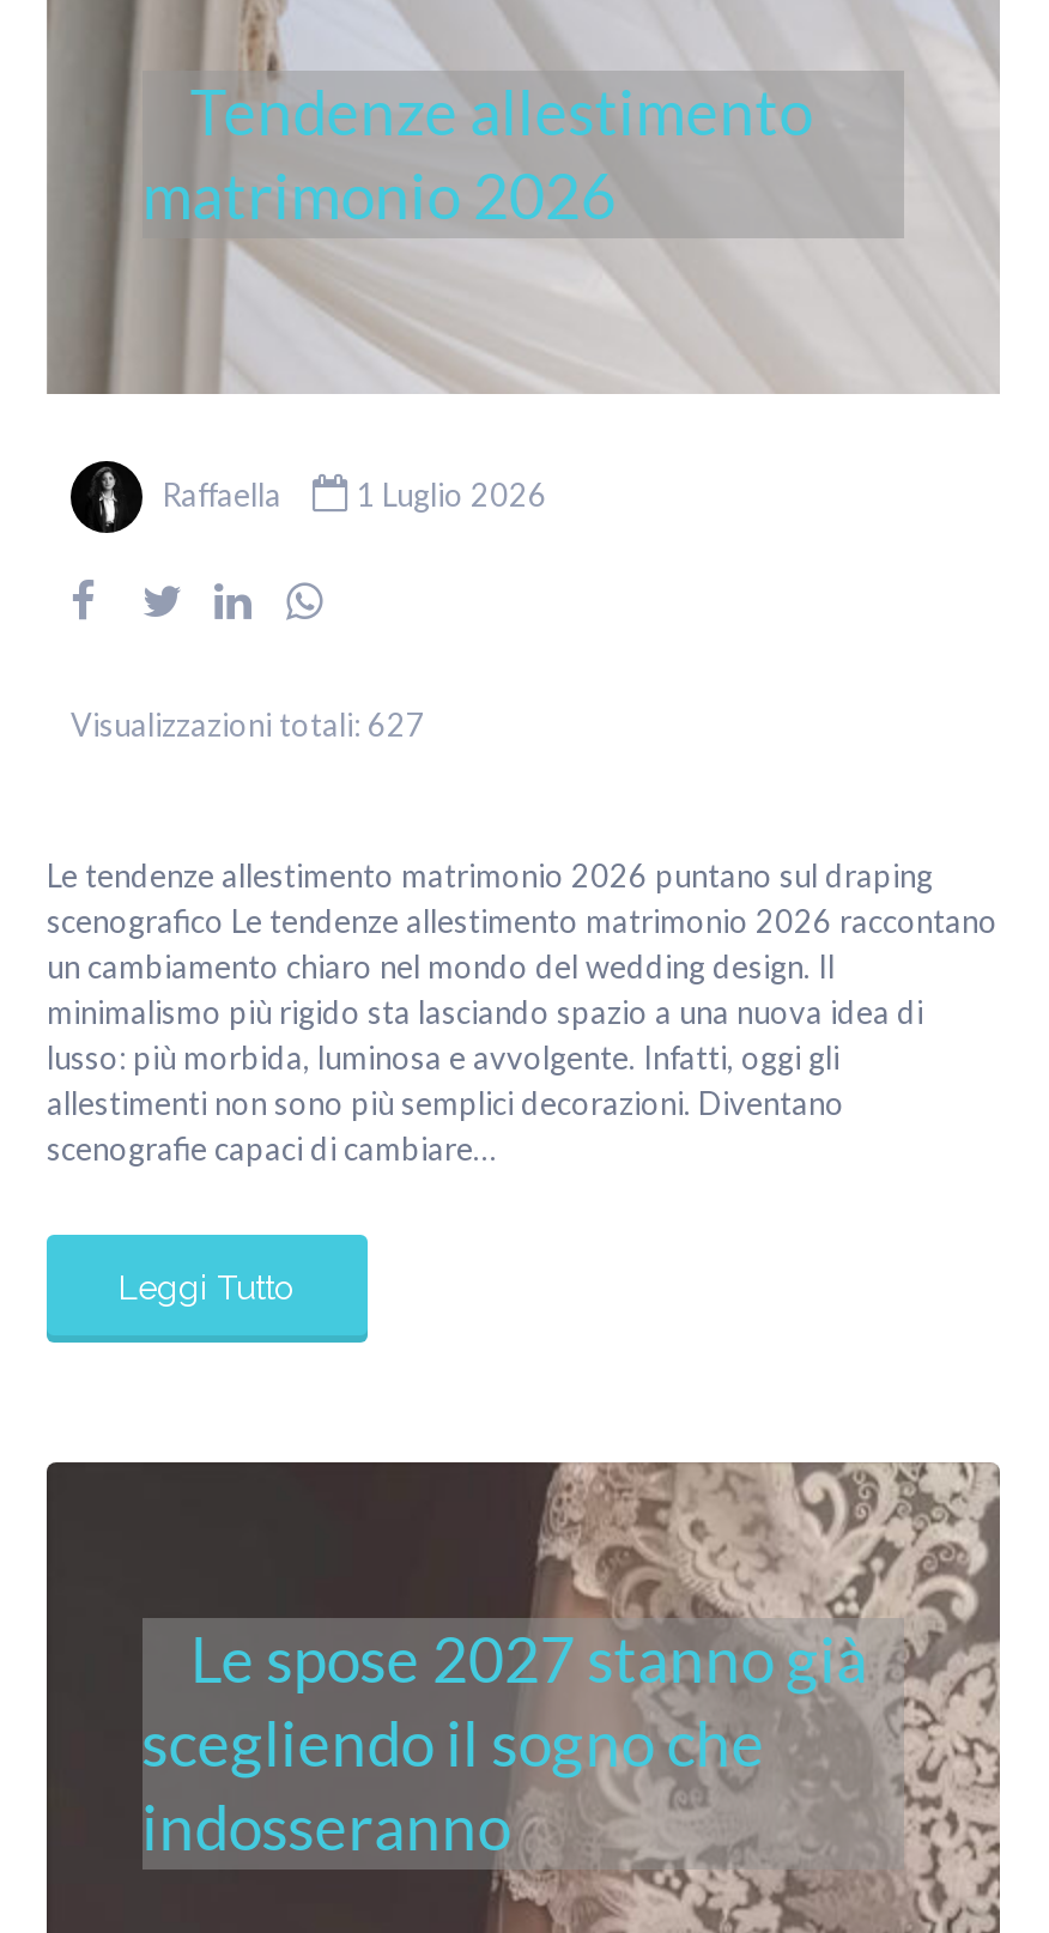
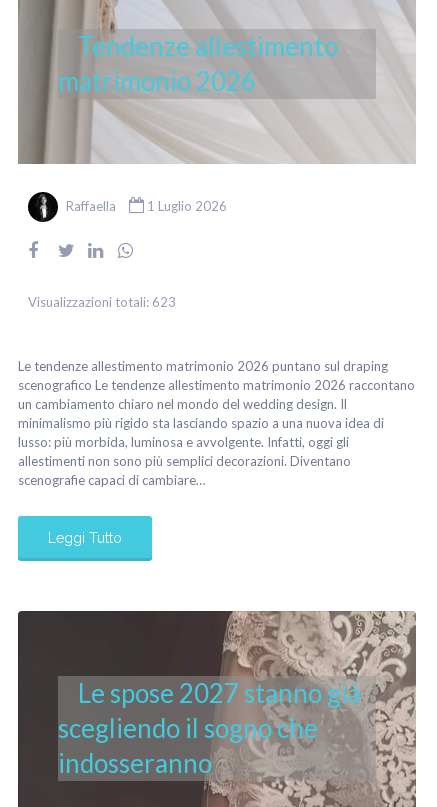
- Visualizzazioni totali: 627
+ Visualizzazioni totali: 623
